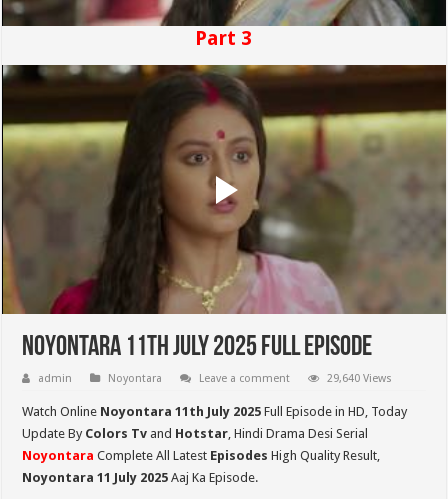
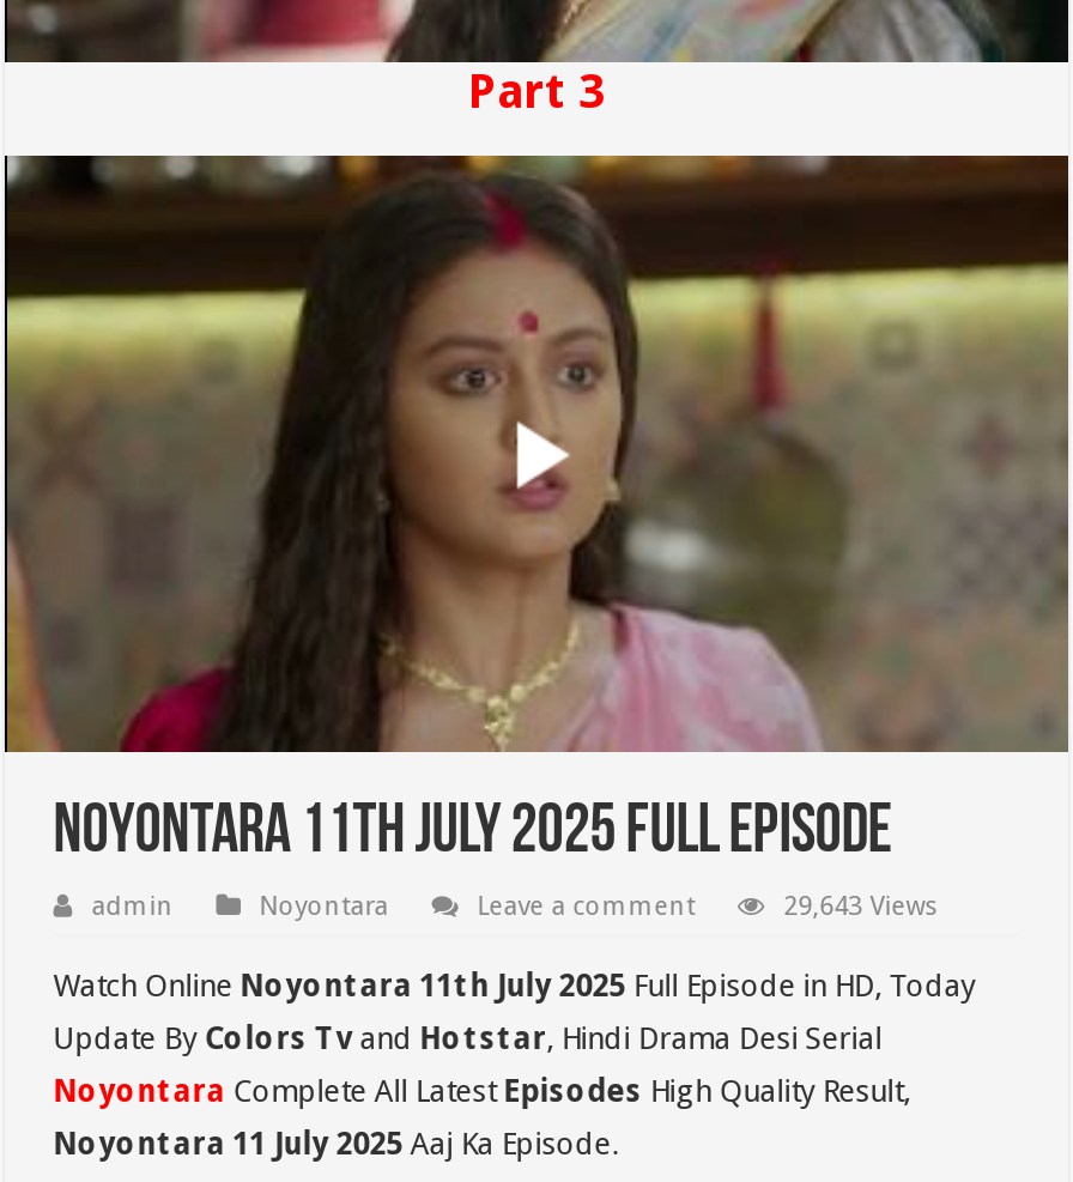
- 29,640 Views
+ 29,643 Views
